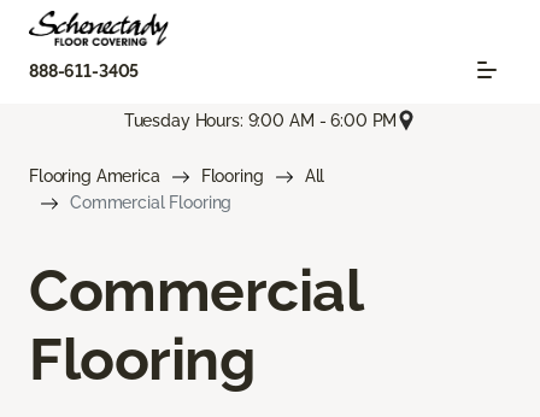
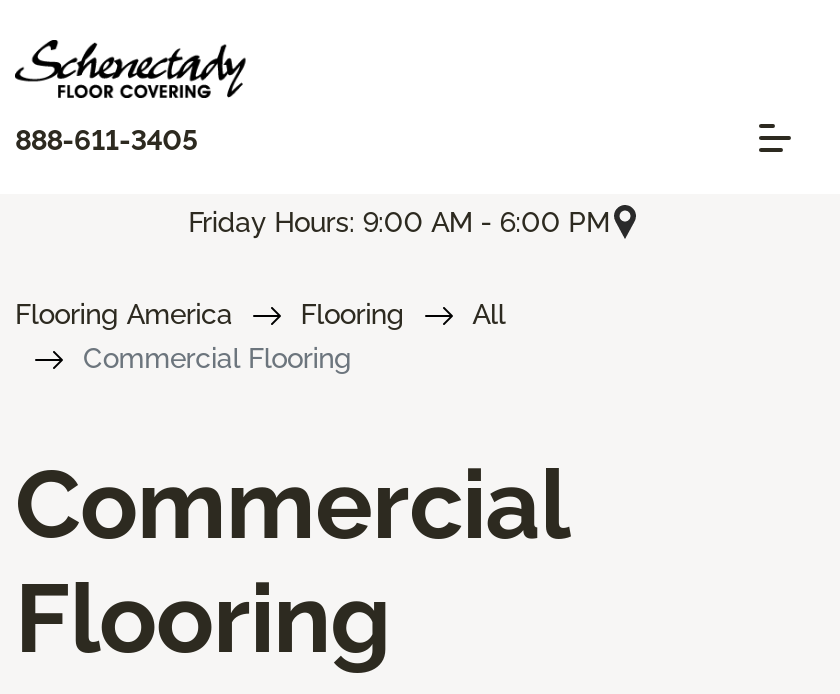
- Tuesday Hours: 9:00 AM - 6:00 PM
+ Friday Hours: 9:00 AM - 6:00 PM
